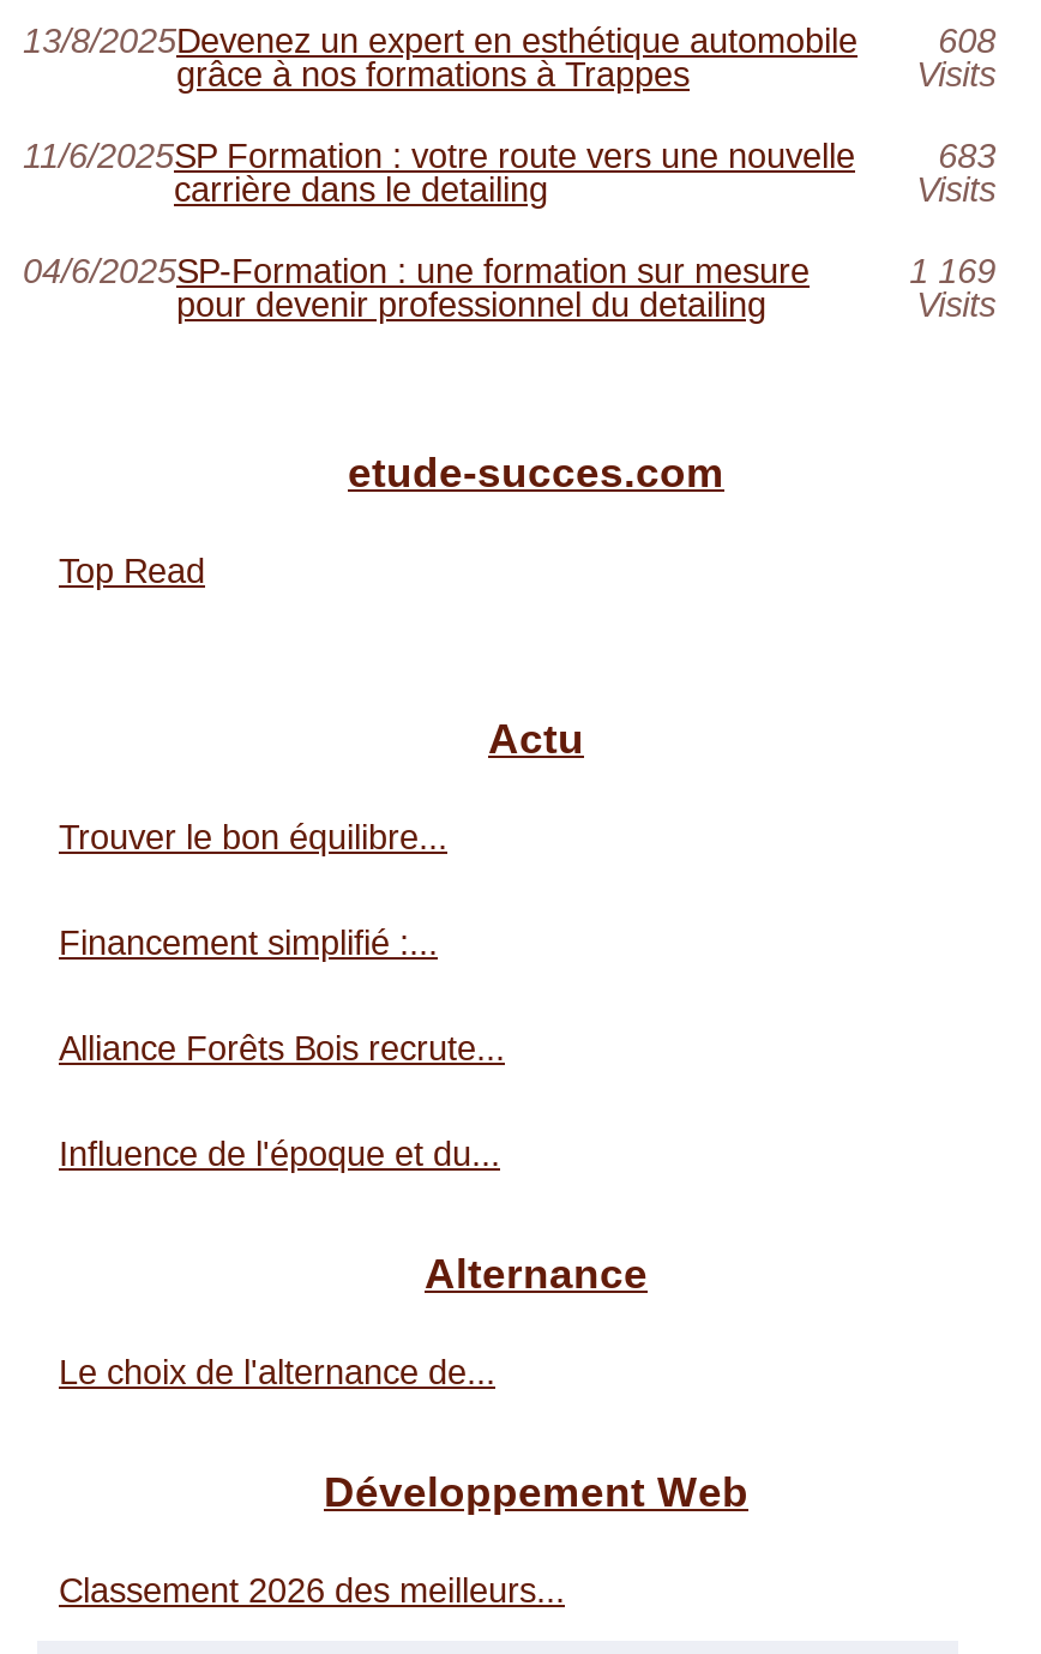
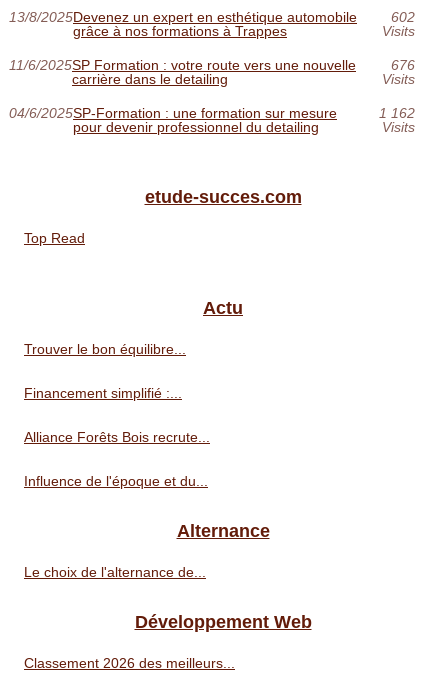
- 608
+ 602

- 683
+ 676

- 1 169
+ 1 162
